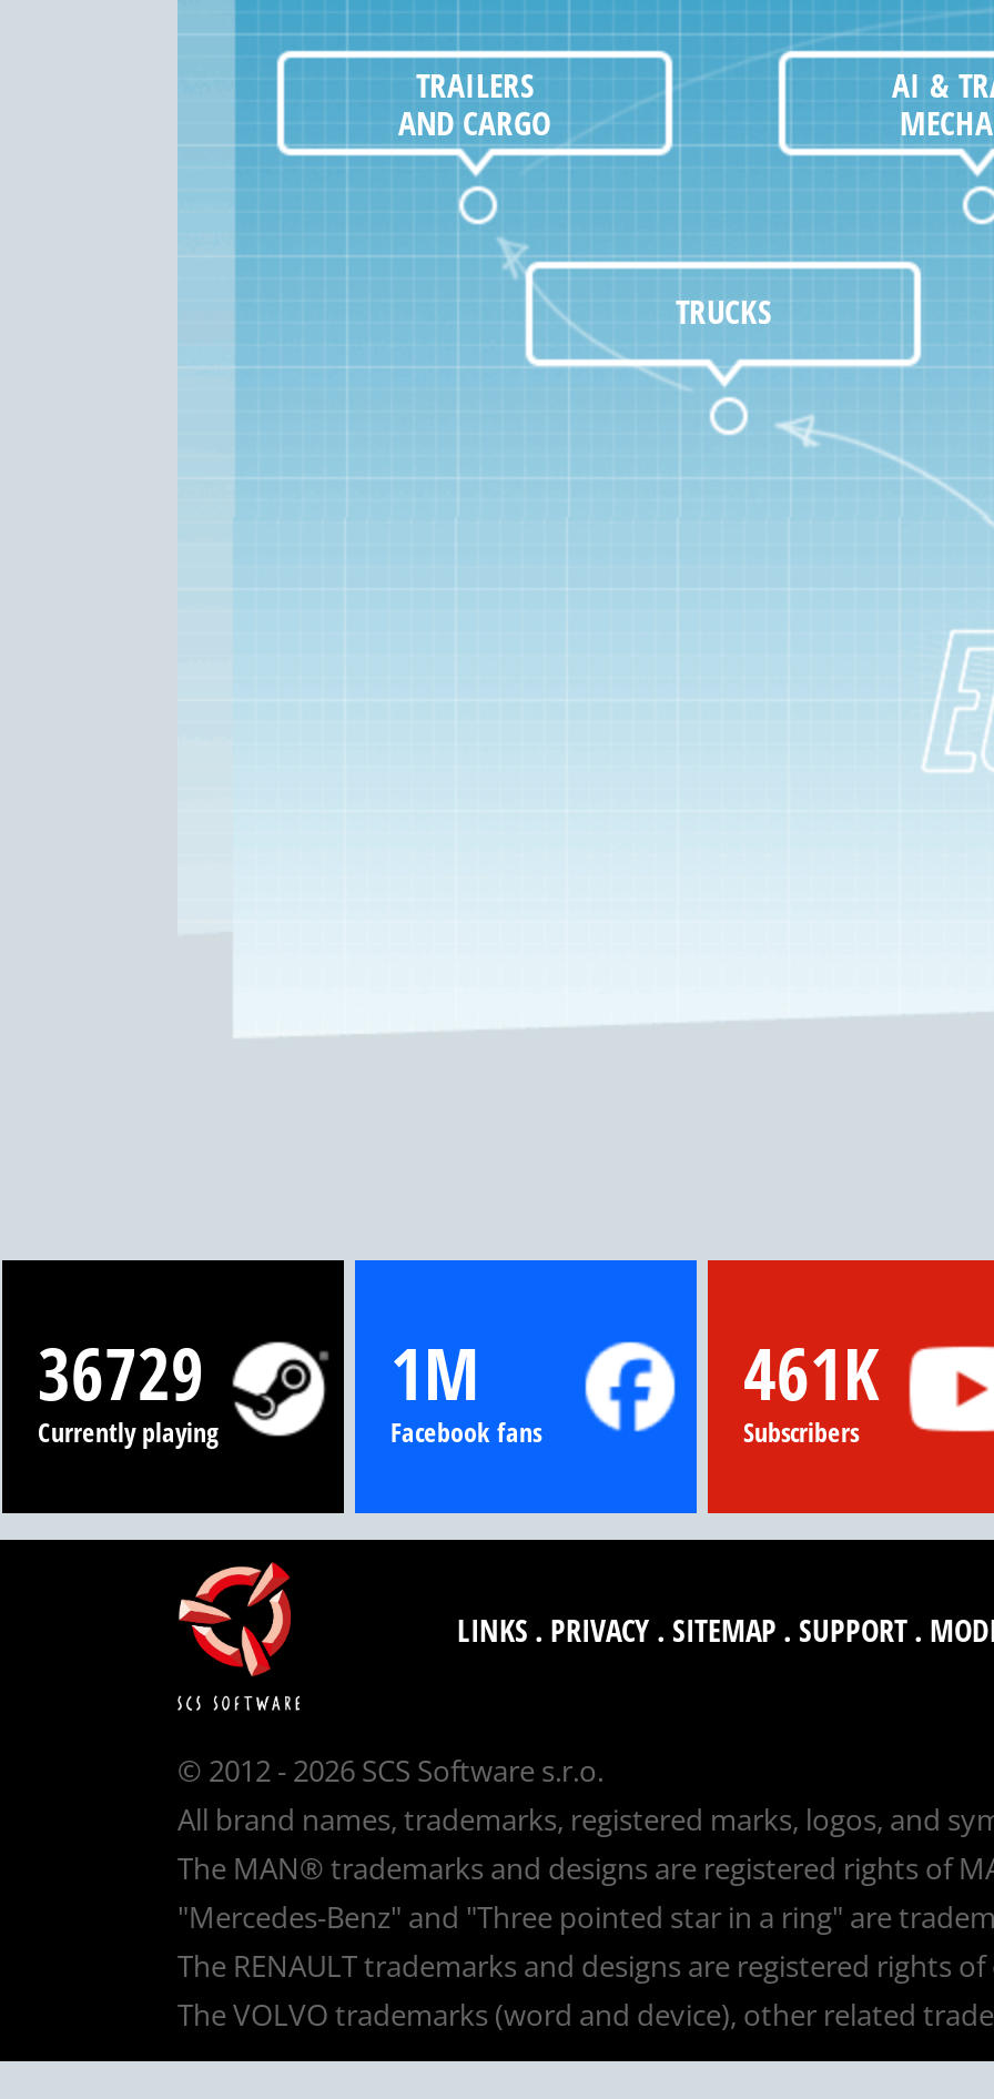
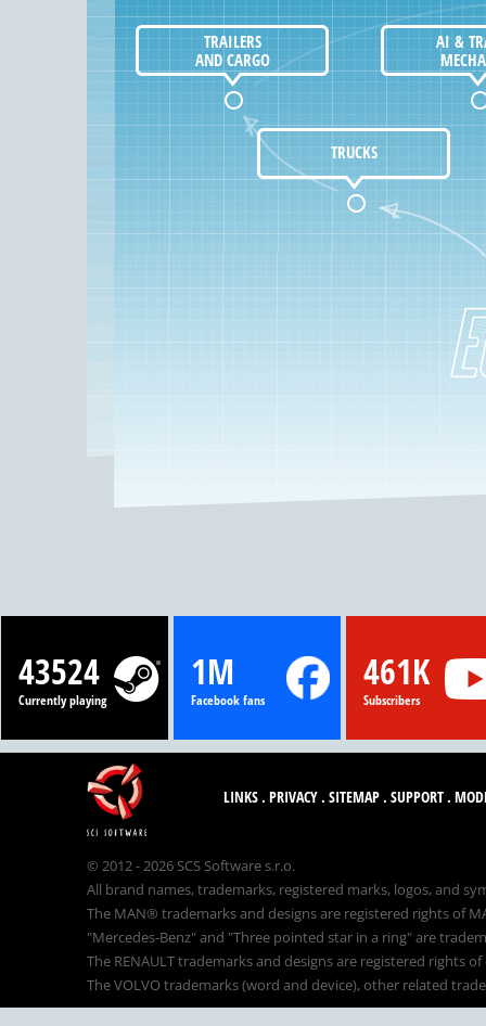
- 36729 1M
+ 43524 1M
